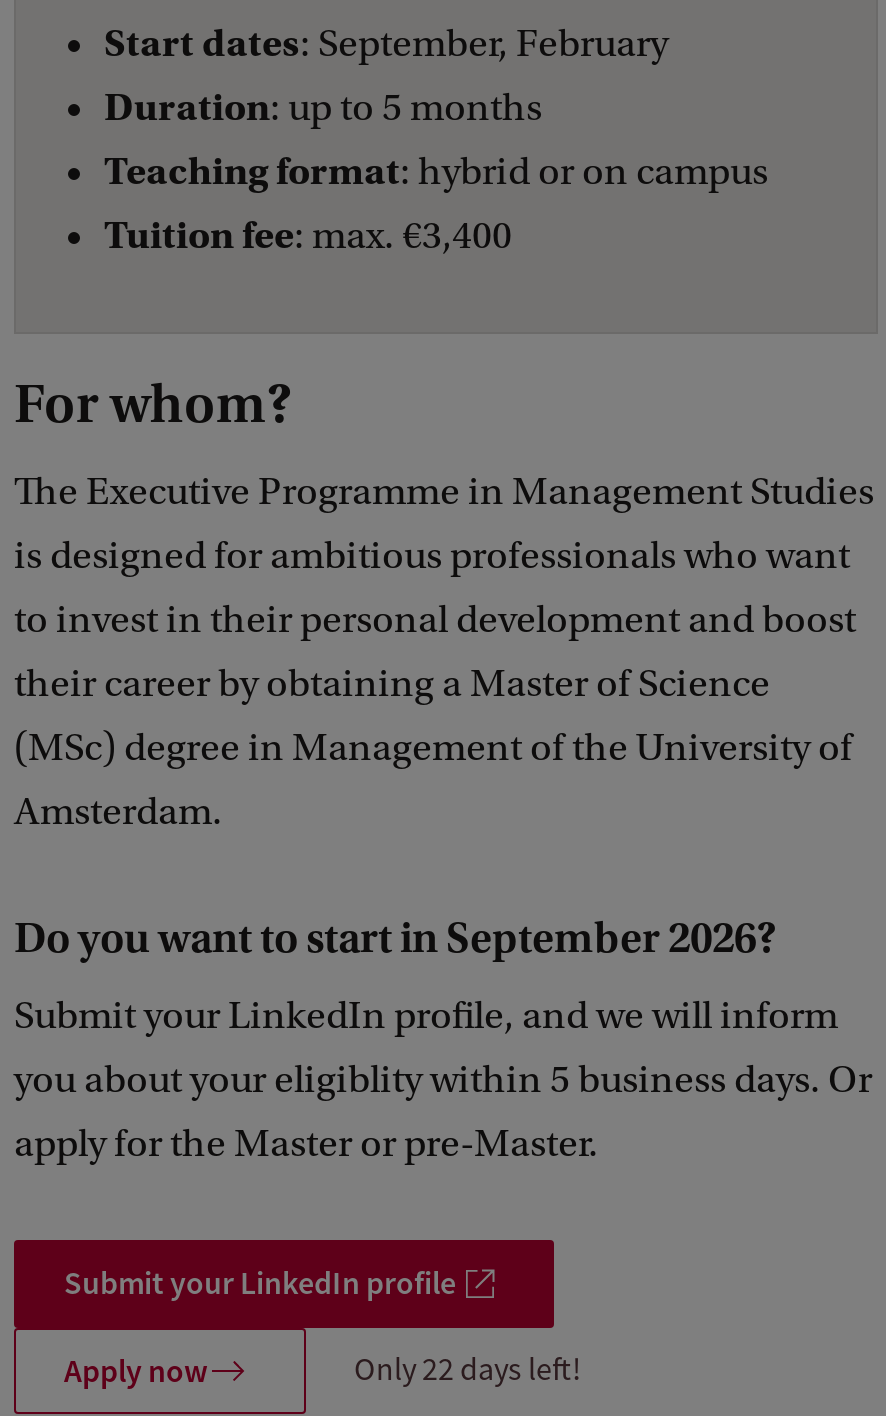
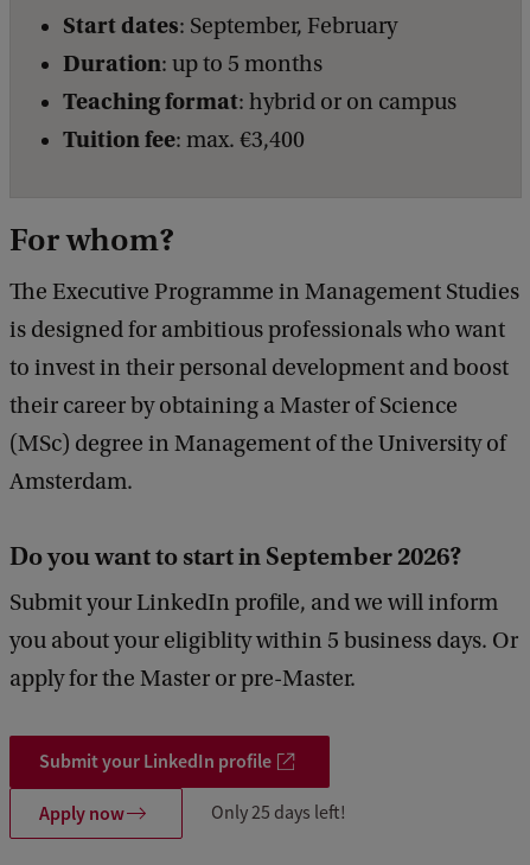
- Only 22 days left!
+ Only 25 days left!
